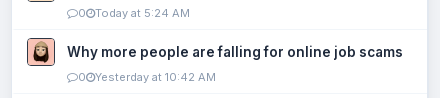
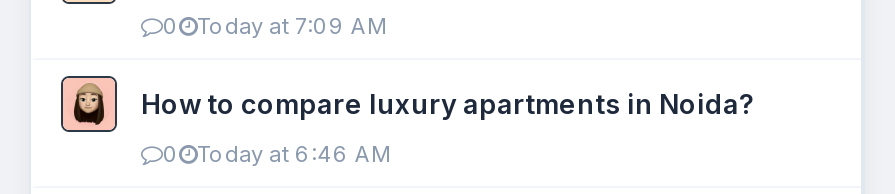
- 0 Today at 5:24 AM
+ 0 Today at 7:09 AM

- Why more people are falling for online job scams
+ How to compare luxury apartments in Noida?

- Yesterday at 10:42 AM
+ Today at 6:46 AM
